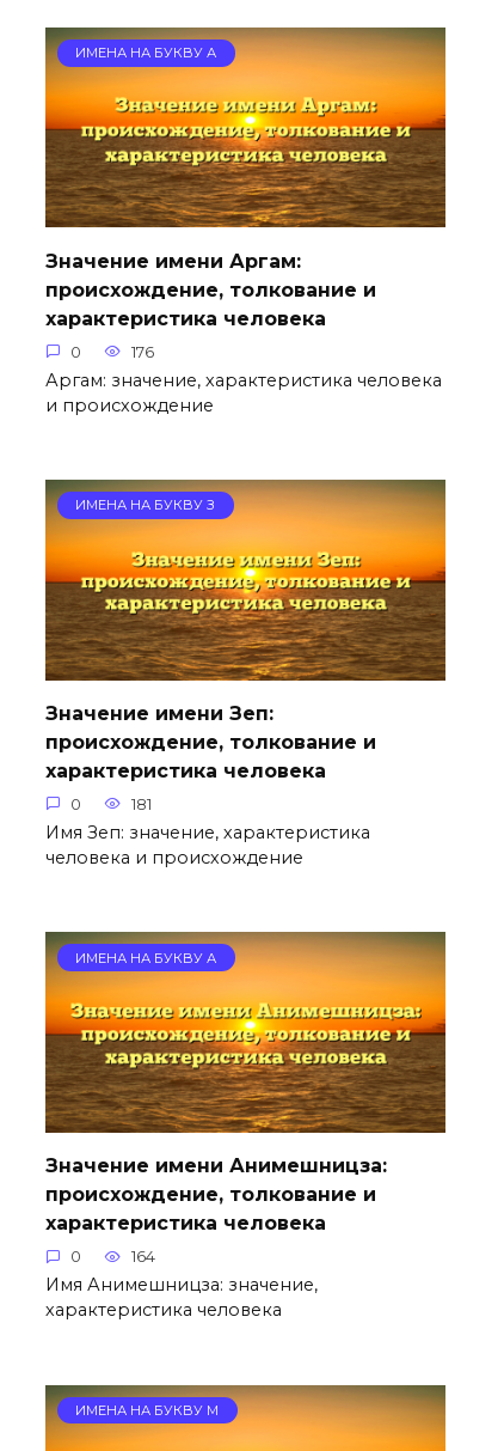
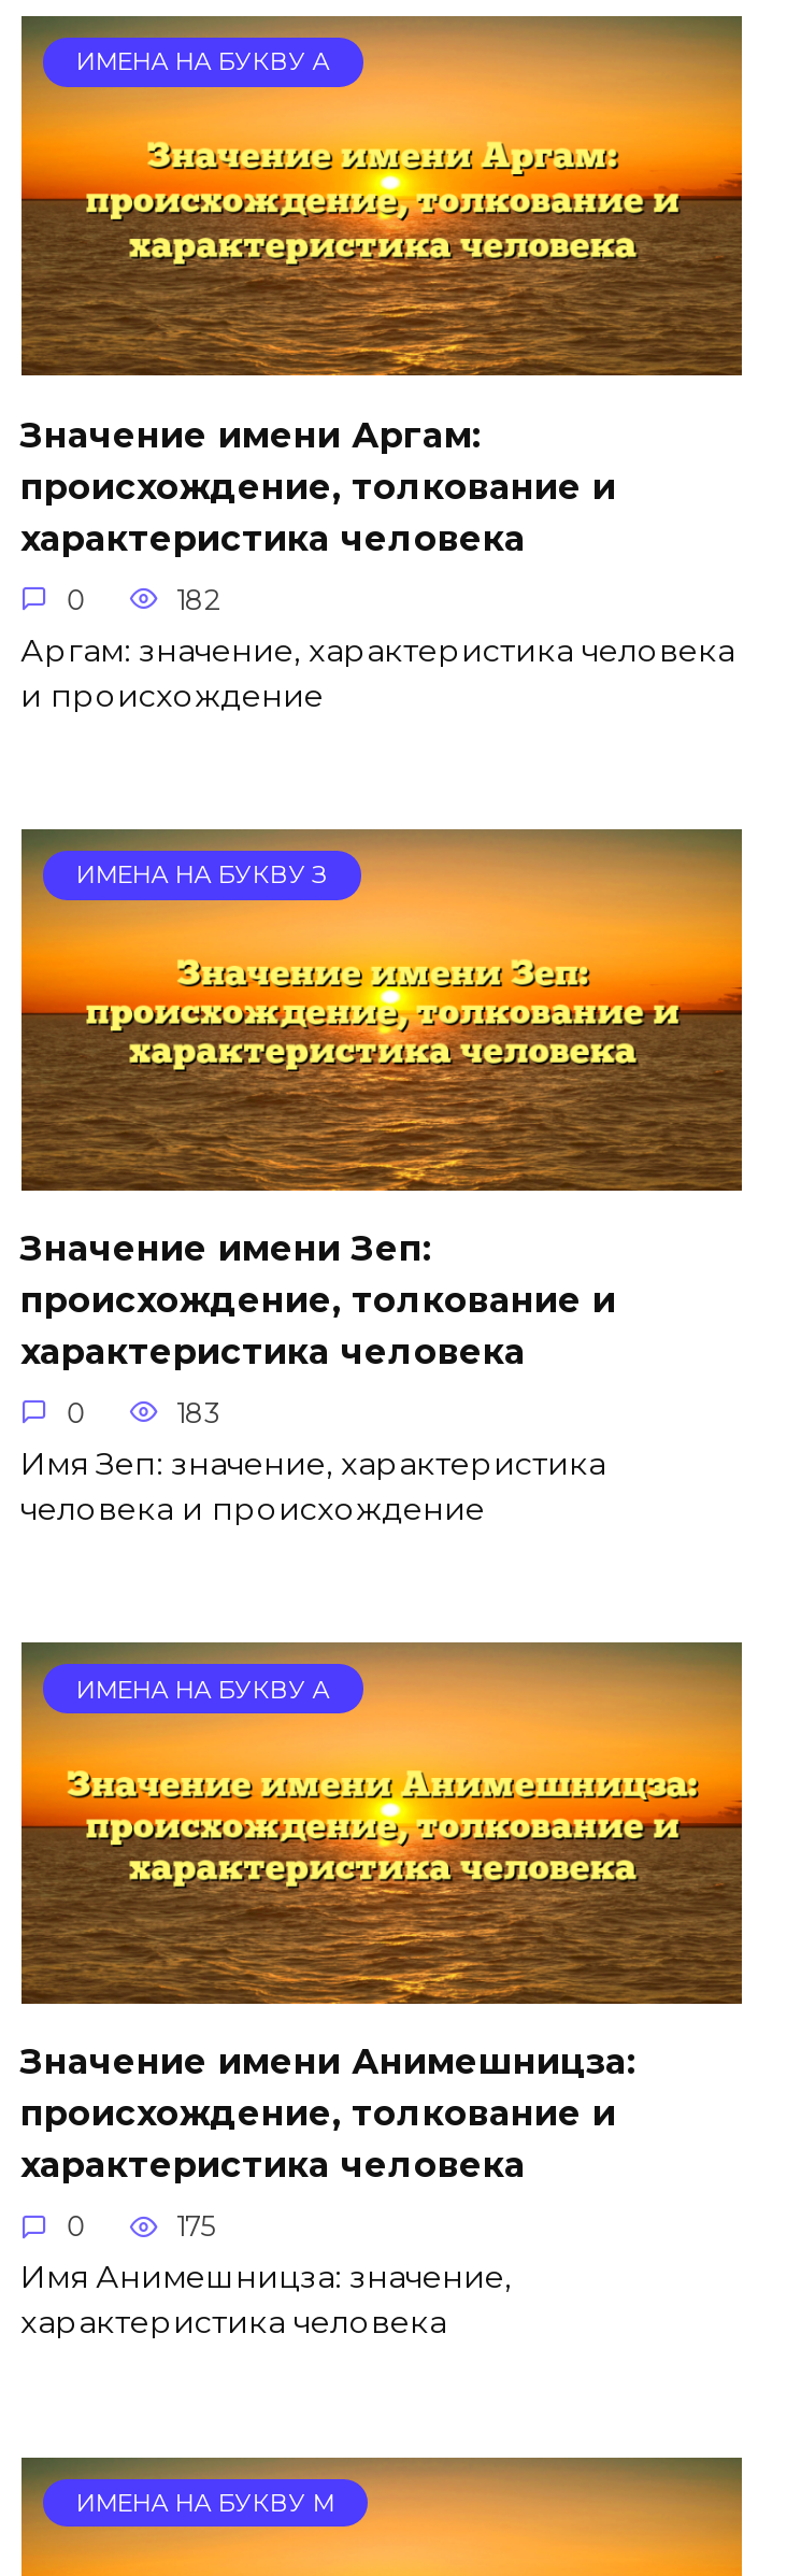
- 176
+ 182

- 181
+ 183

- 164
+ 175
